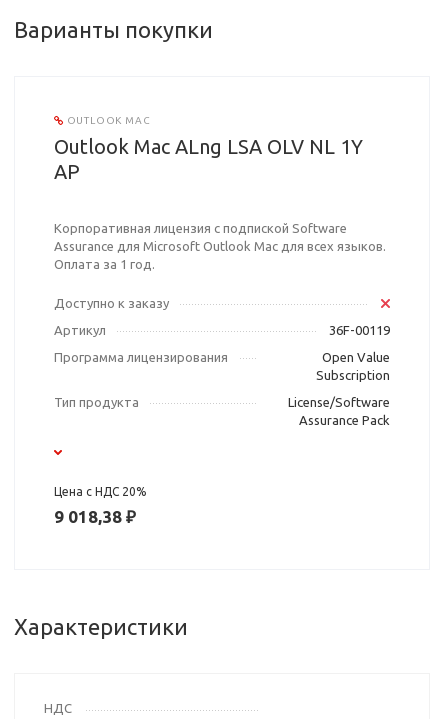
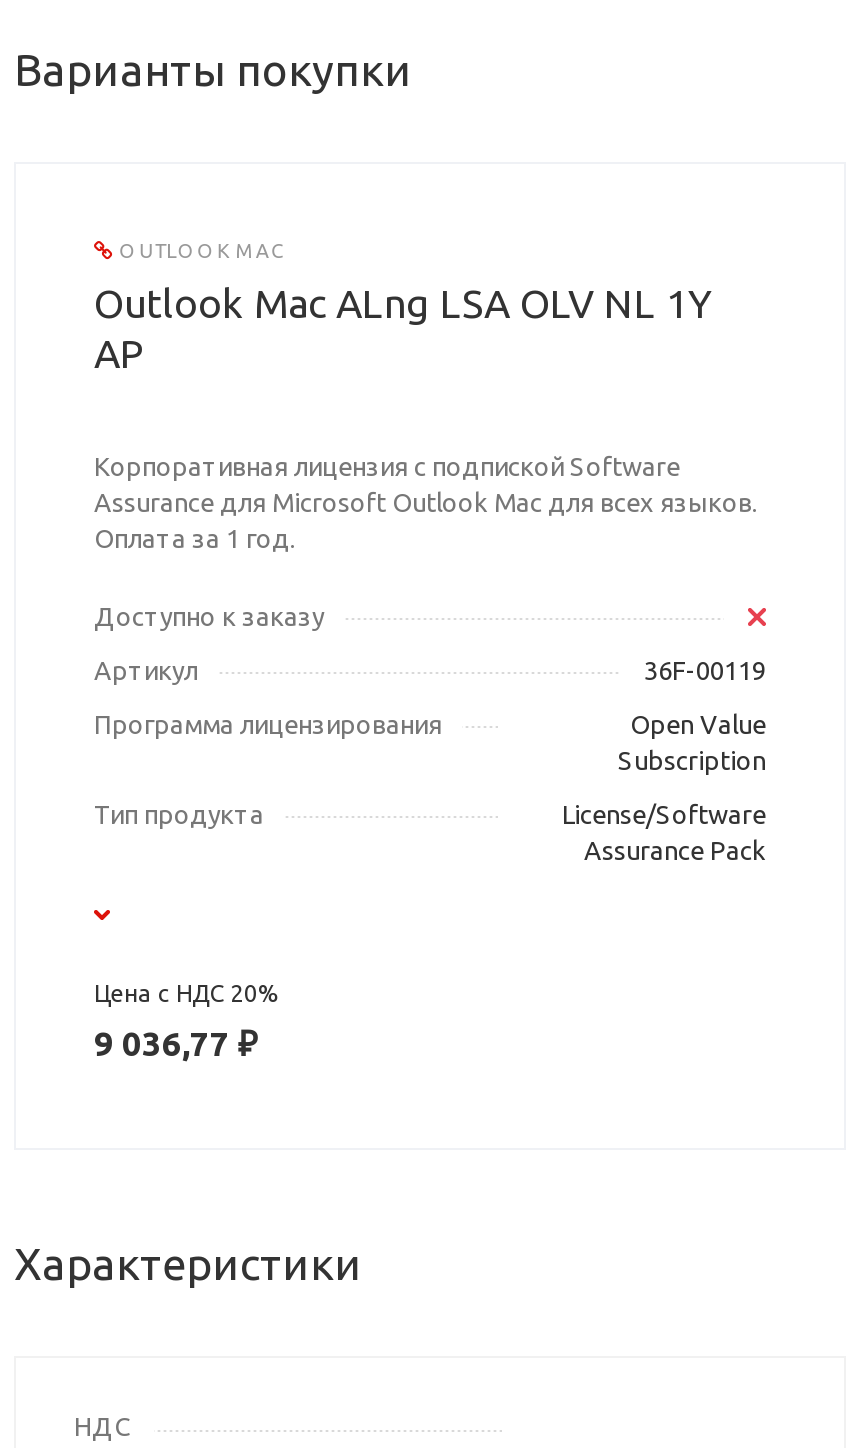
- 9 018,38 ₽
+ 9 036,77 ₽
